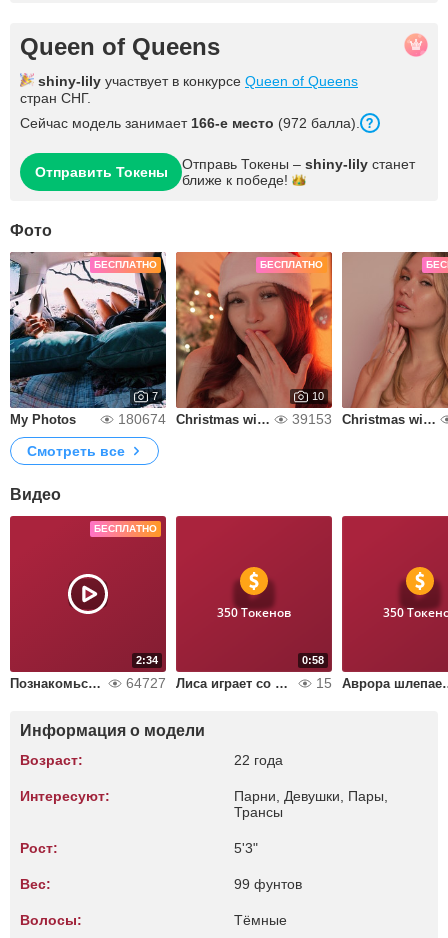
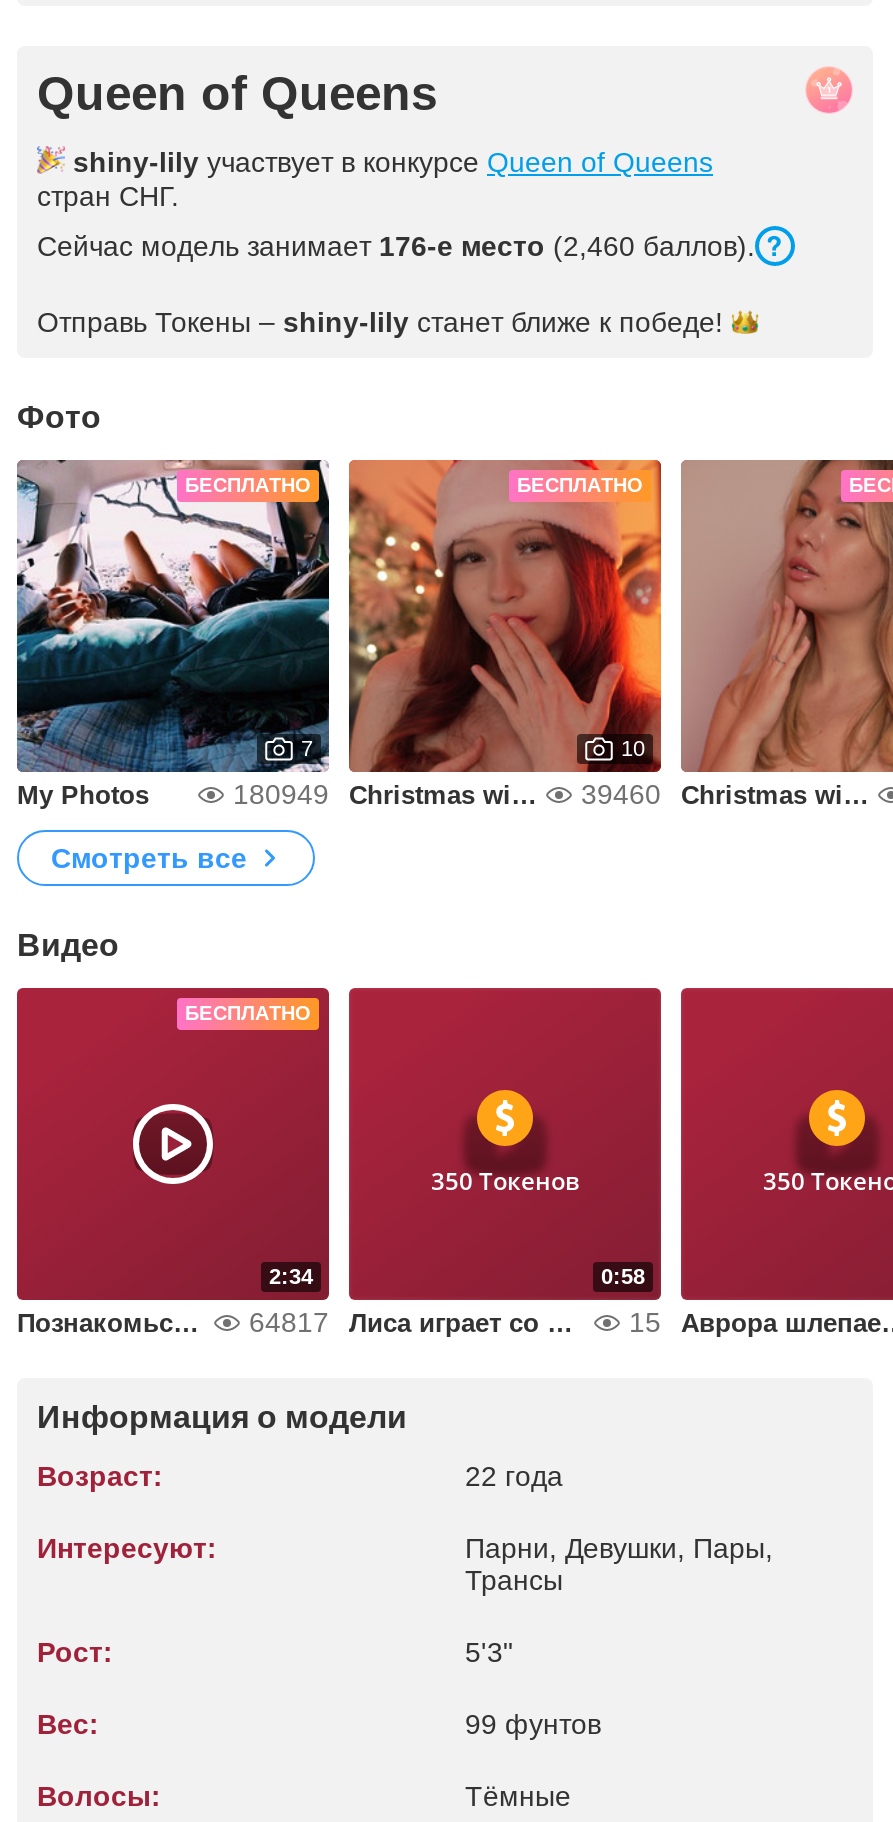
- Сейчас модель занимает 166-е место (972 балла).
+ Сейчас модель занимает 176-е место (2,460 баллов).

- Отправить Токены
- Отправь Токены – shiny-lily станет
- ближе к победе!
+ Отправь Токены – shiny-lily станет ближе к победе!

- 180674
+ 180949

- 39153
+ 39460

- 64727
+ 64817
